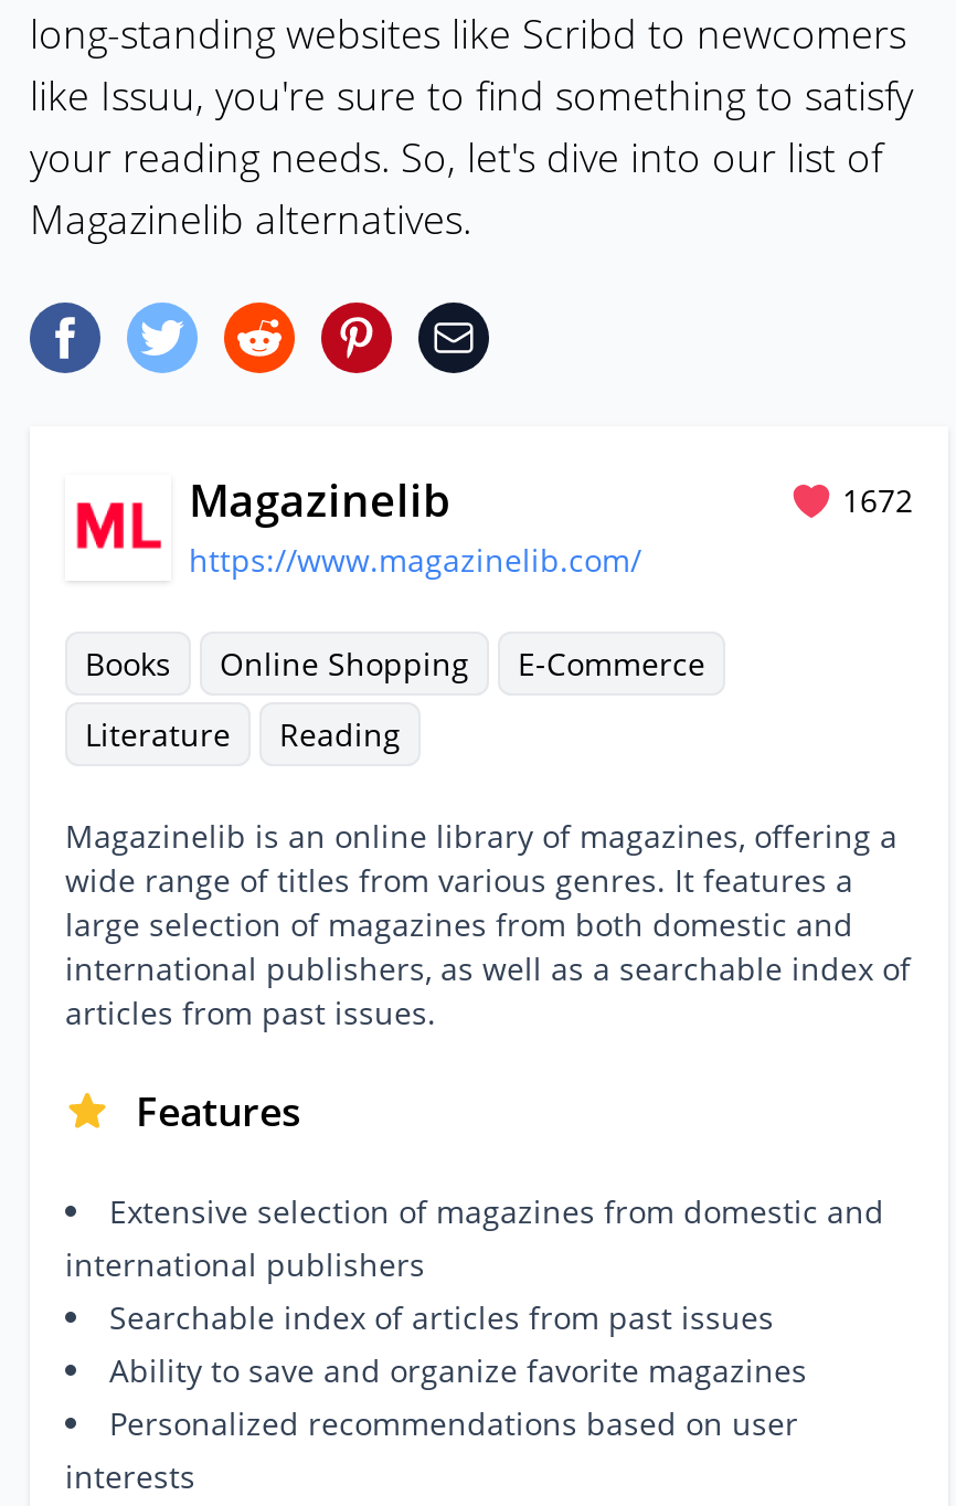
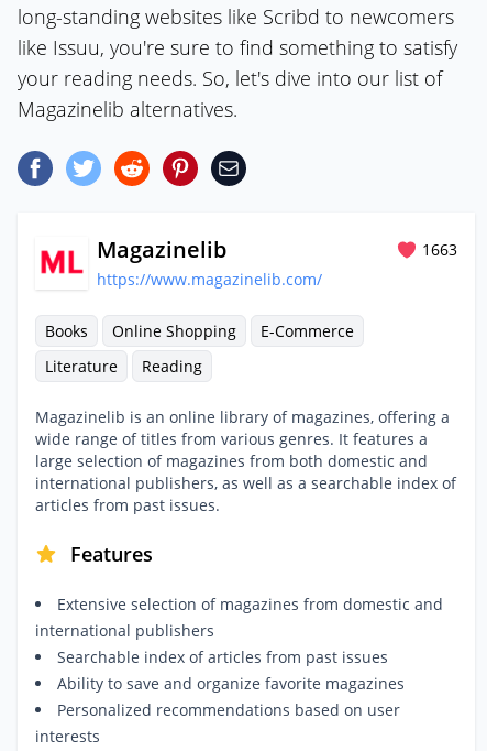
- 1672
+ 1663
